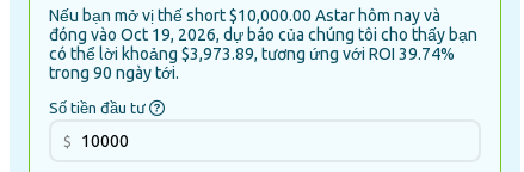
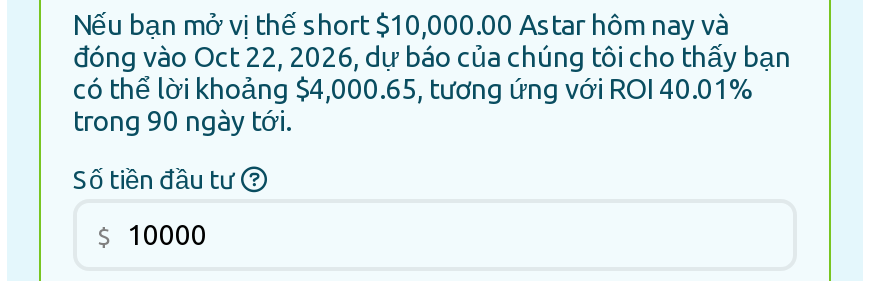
- đóng vào Oct 19, 2026, dự báo của chúng tôi cho thấy bạn
+ đóng vào Oct 22, 2026, dự báo của chúng tôi cho thấy bạn

- có thể lời khoảng $3,973.89, tương ứng với ROI 39.74%
+ có thể lời khoảng $4,000.65, tương ứng với ROI 40.01%
